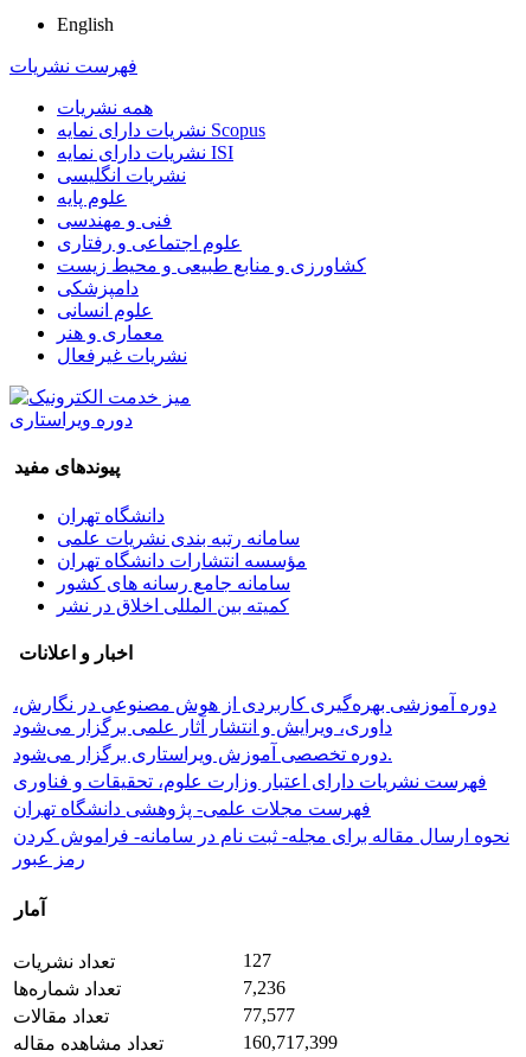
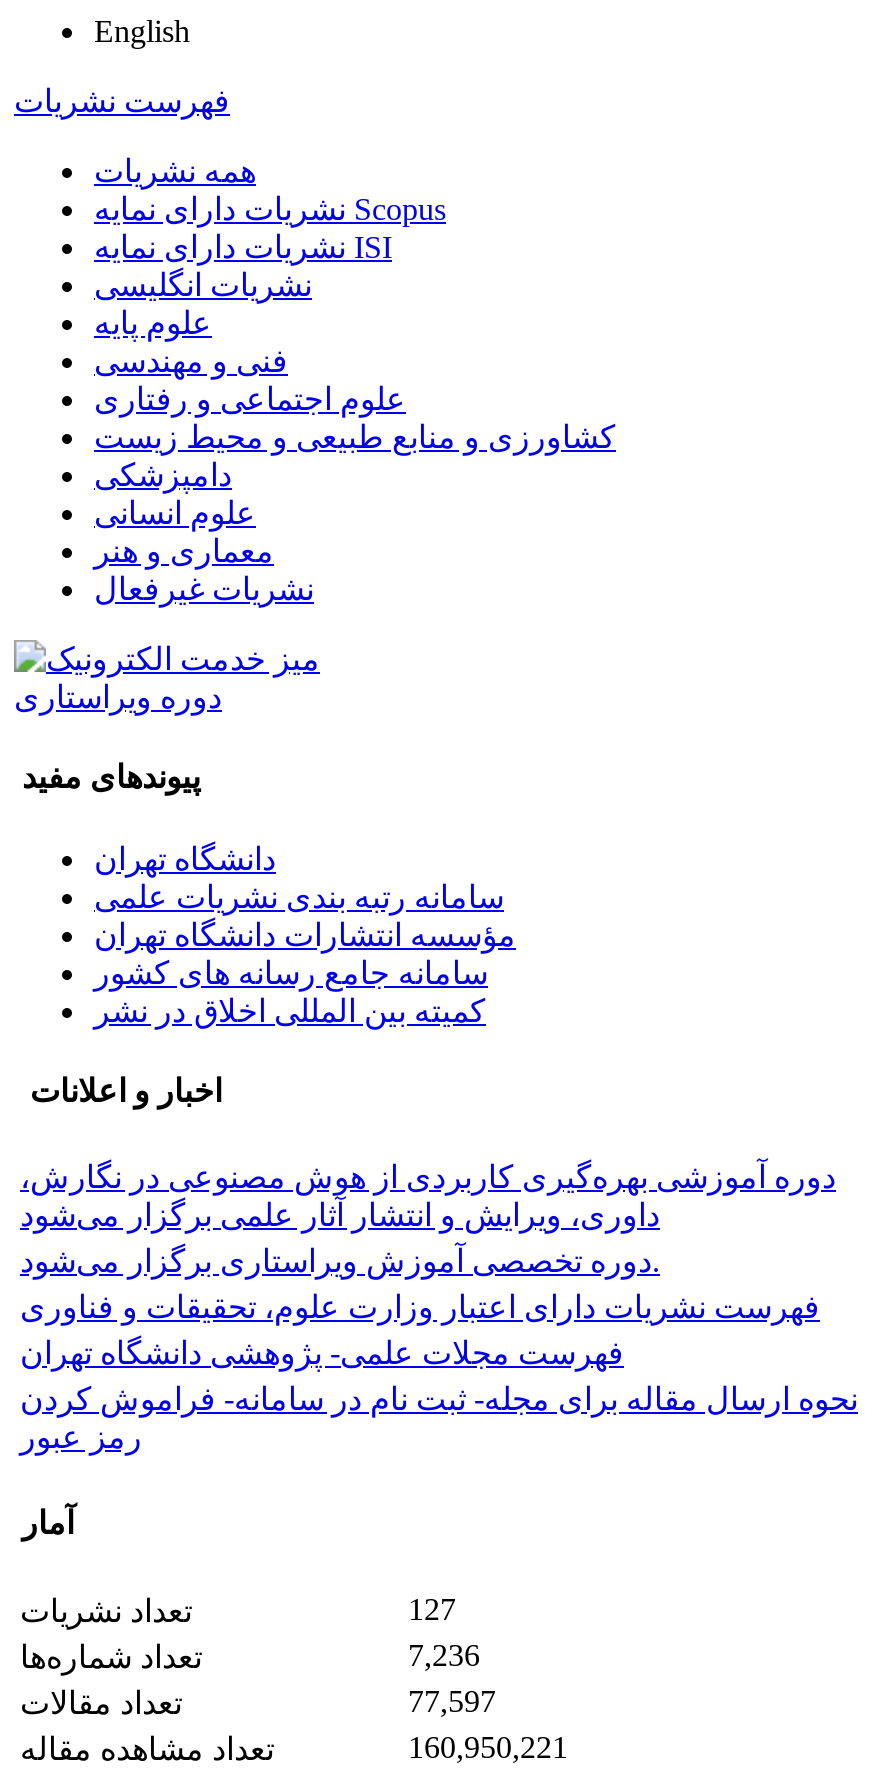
- 77,577
+ 77,597

- 160,717,399
+ 160,950,221
